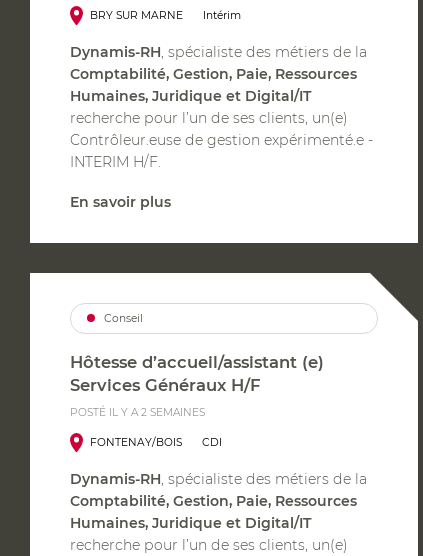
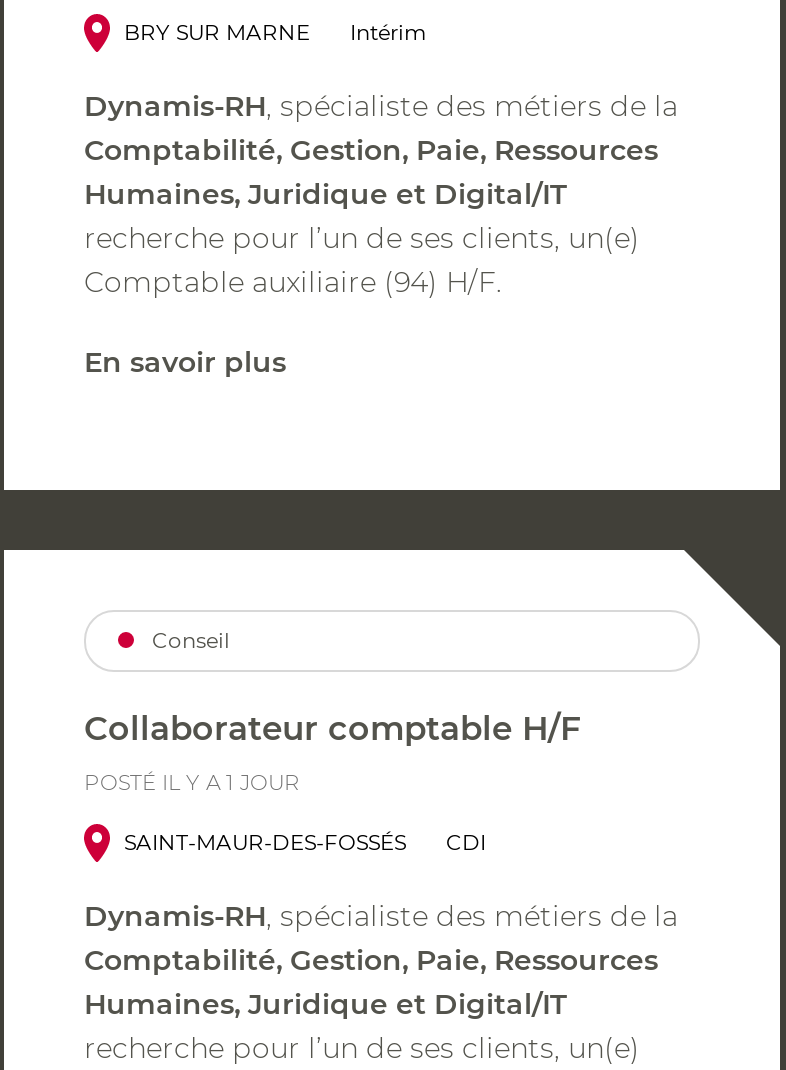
- Contrôleur.euse de gestion expérimenté.e -
- INTERIM H/F.
+ Comptable auxiliaire (94) H/F.

- Hôtesse d’accueil/assistant (e)
- Services Généraux H/F
+ Collaborateur comptable H/F

- POSTÉ IL Y A 2 SEMAINES
+ POSTÉ IL Y A 1 JOUR

- FONTENAY/BOIS
+ SAINT-MAUR-DES-FOSSÉS
